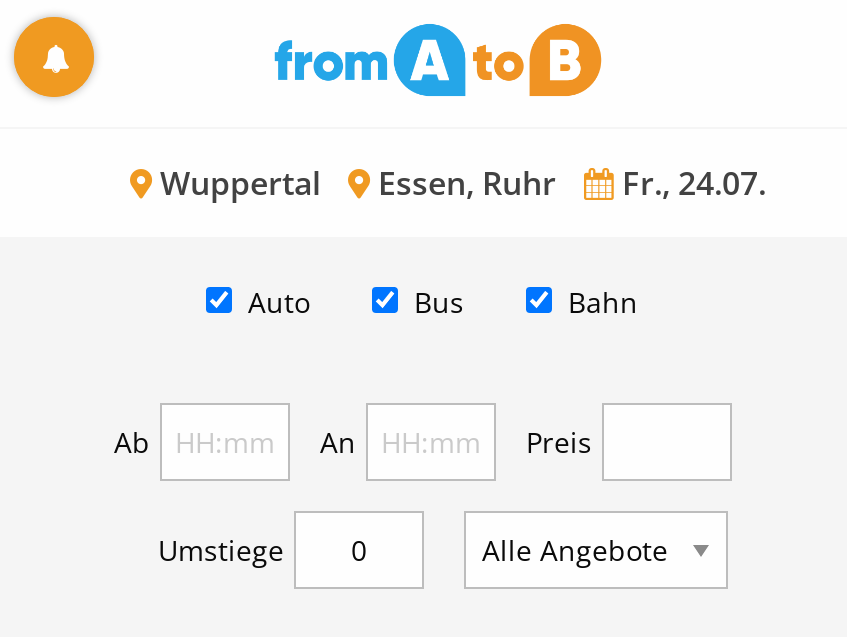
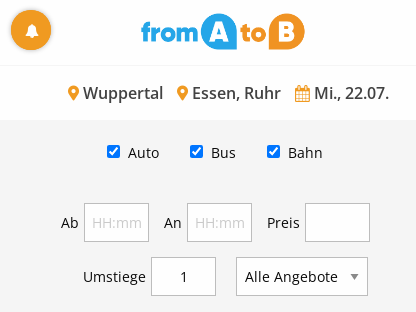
- Wuppertal Essen, Ruhr Fr., 24.07.
+ Wuppertal Essen, Ruhr Mi., 22.07.
